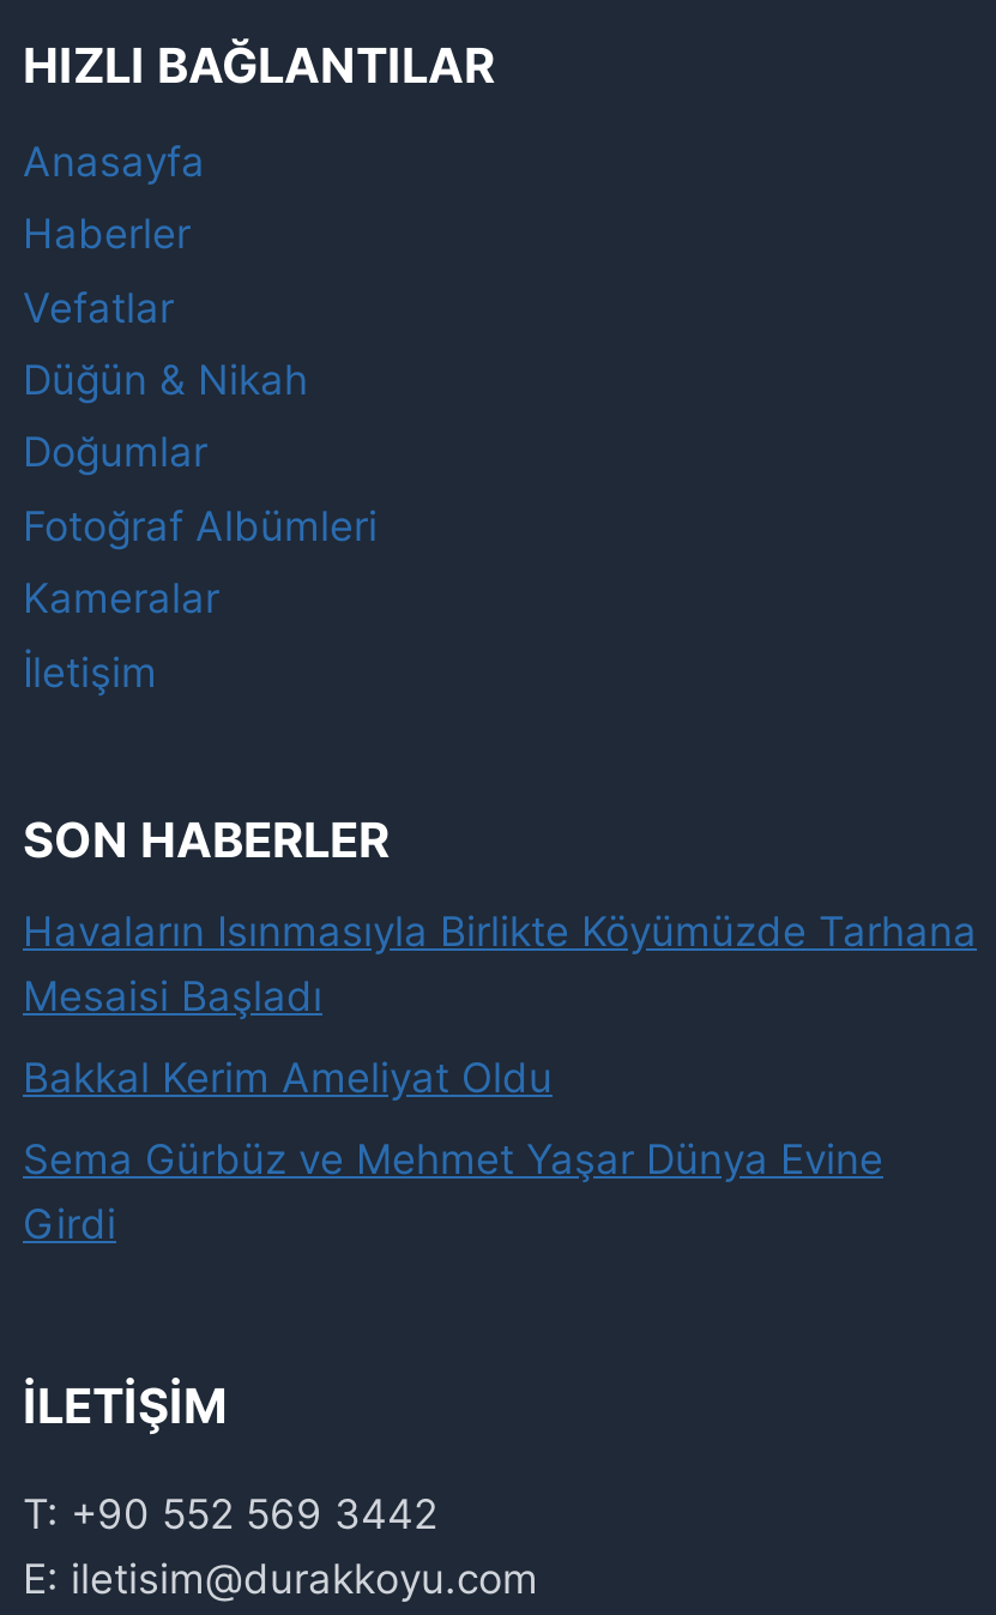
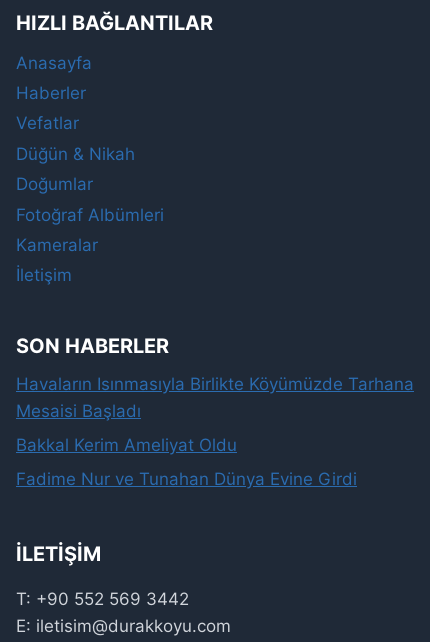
- Sema Gürbüz ve Mehmet Yaşar Dünya Evine
- Girdi
+ Fadime Nur ve Tunahan Dünya Evine Girdi
